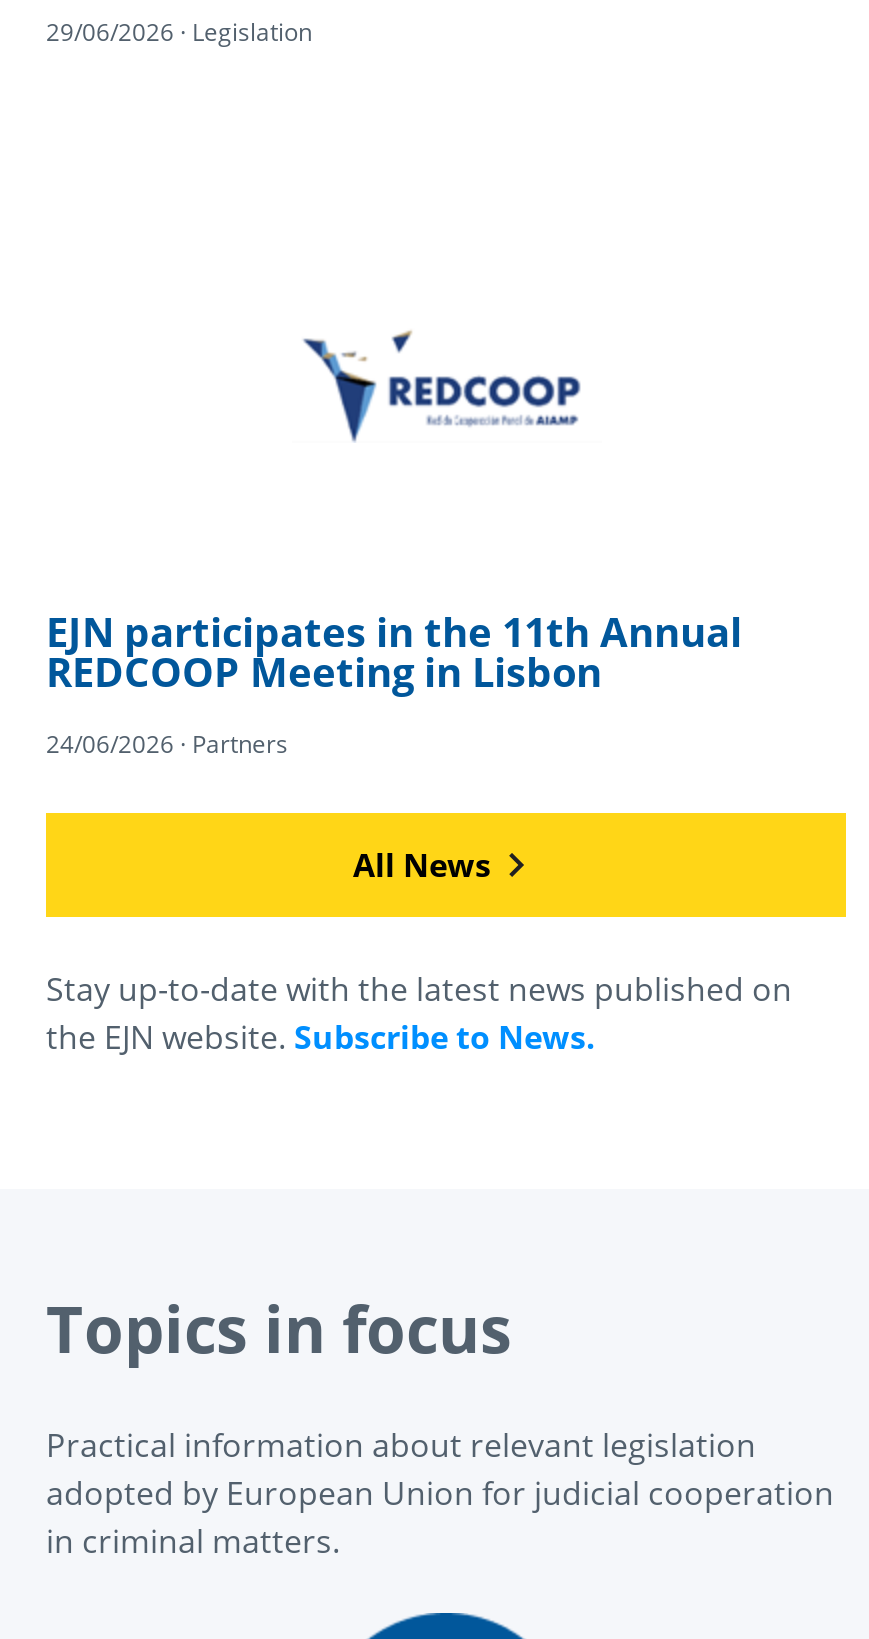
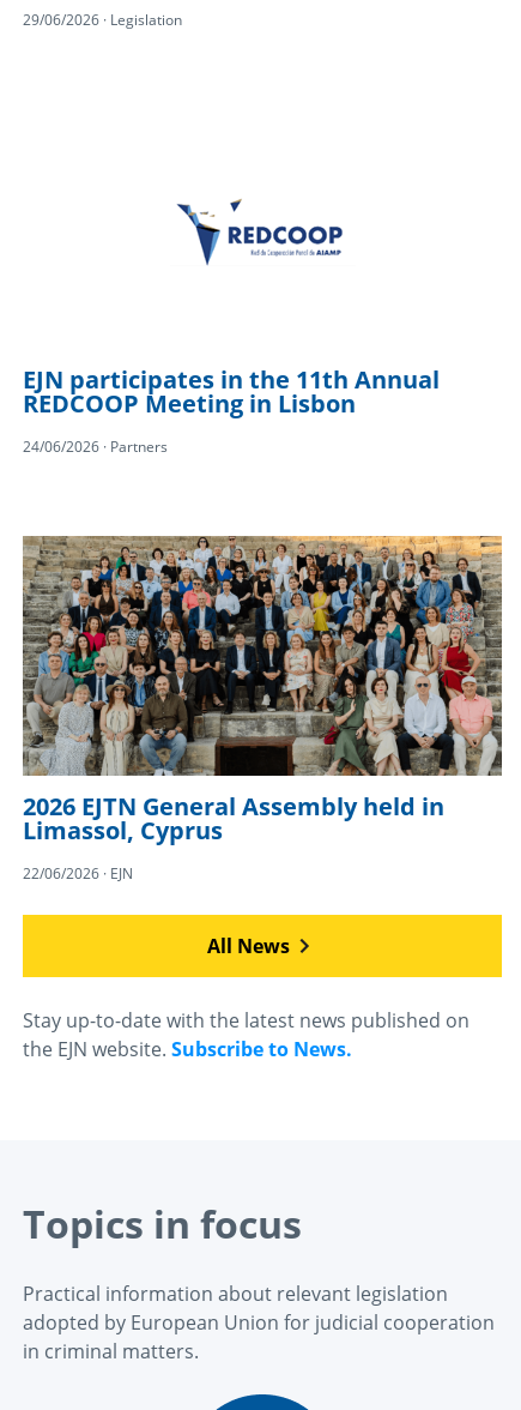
+ [image]
+ 2026 EJTN General Assembly held in
+ Limassol, Cyprus
+ 22/06/2026 · EJN
